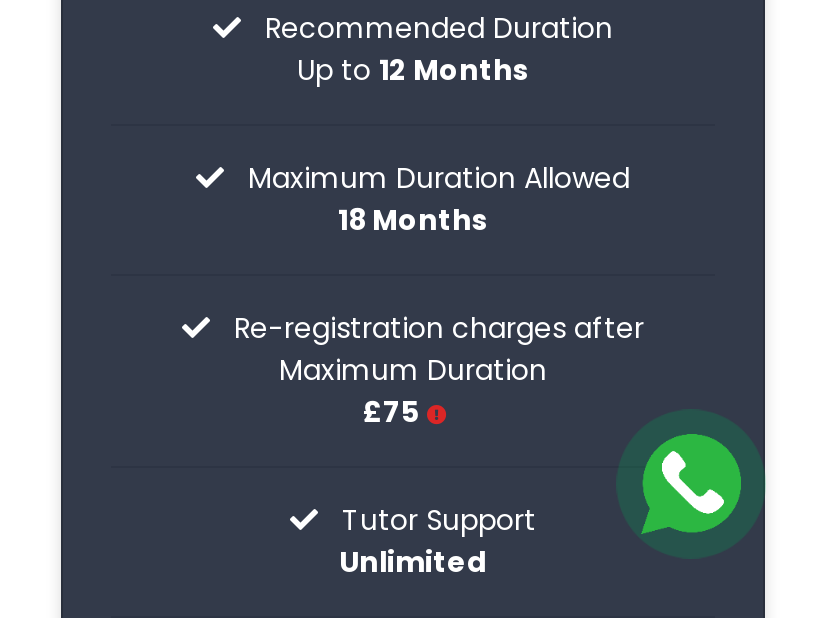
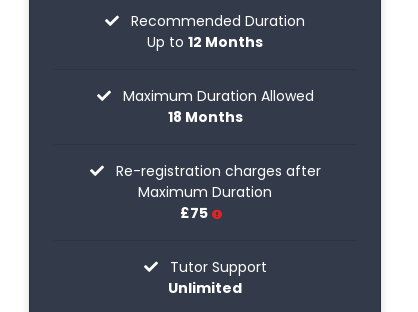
- [image]
